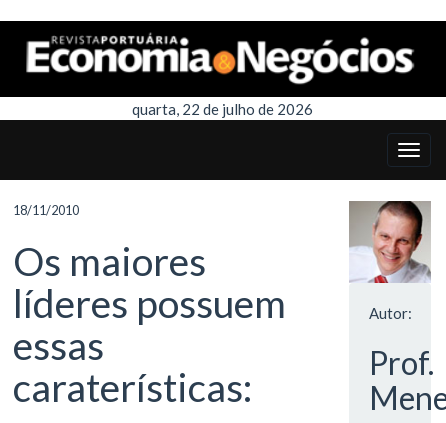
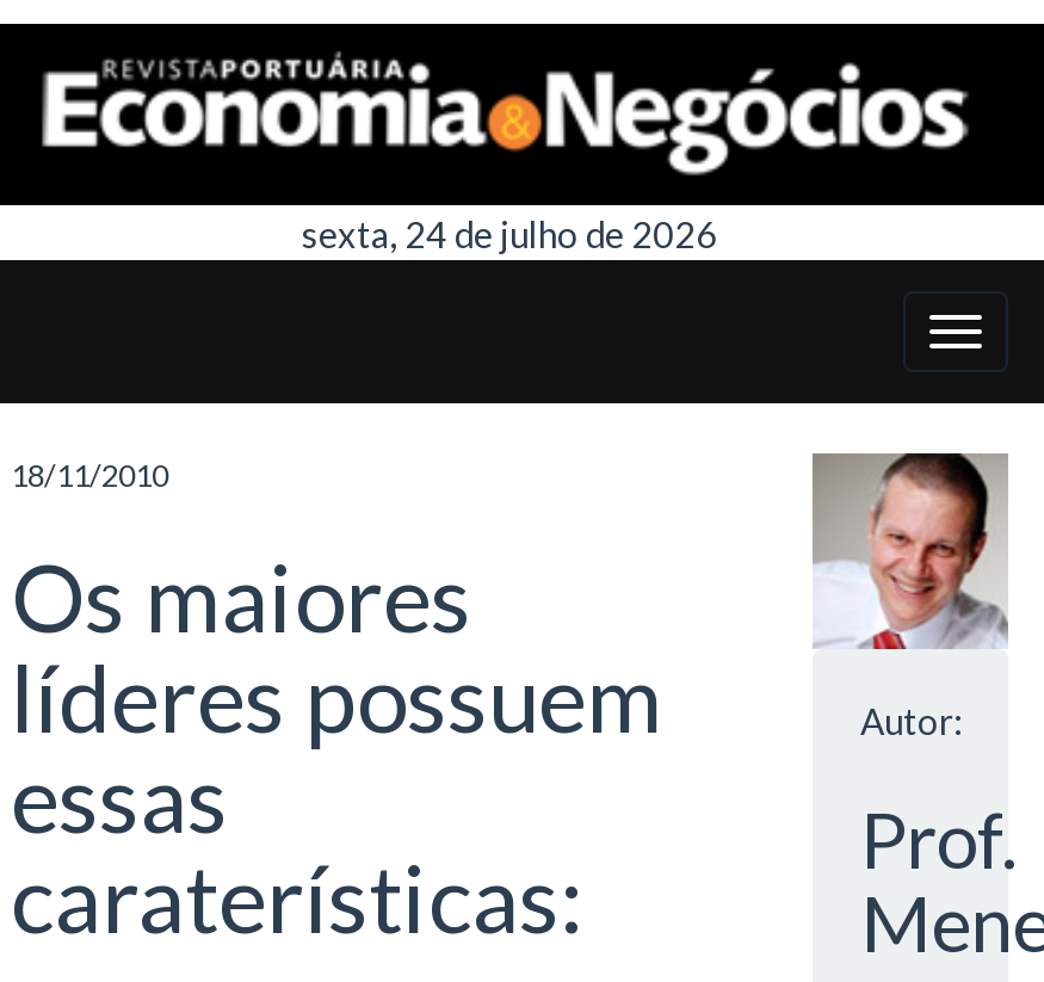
- quarta, 22 de julho de 2026
+ sexta, 24 de julho de 2026
